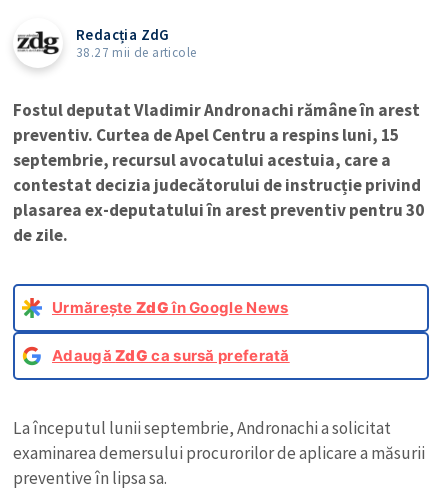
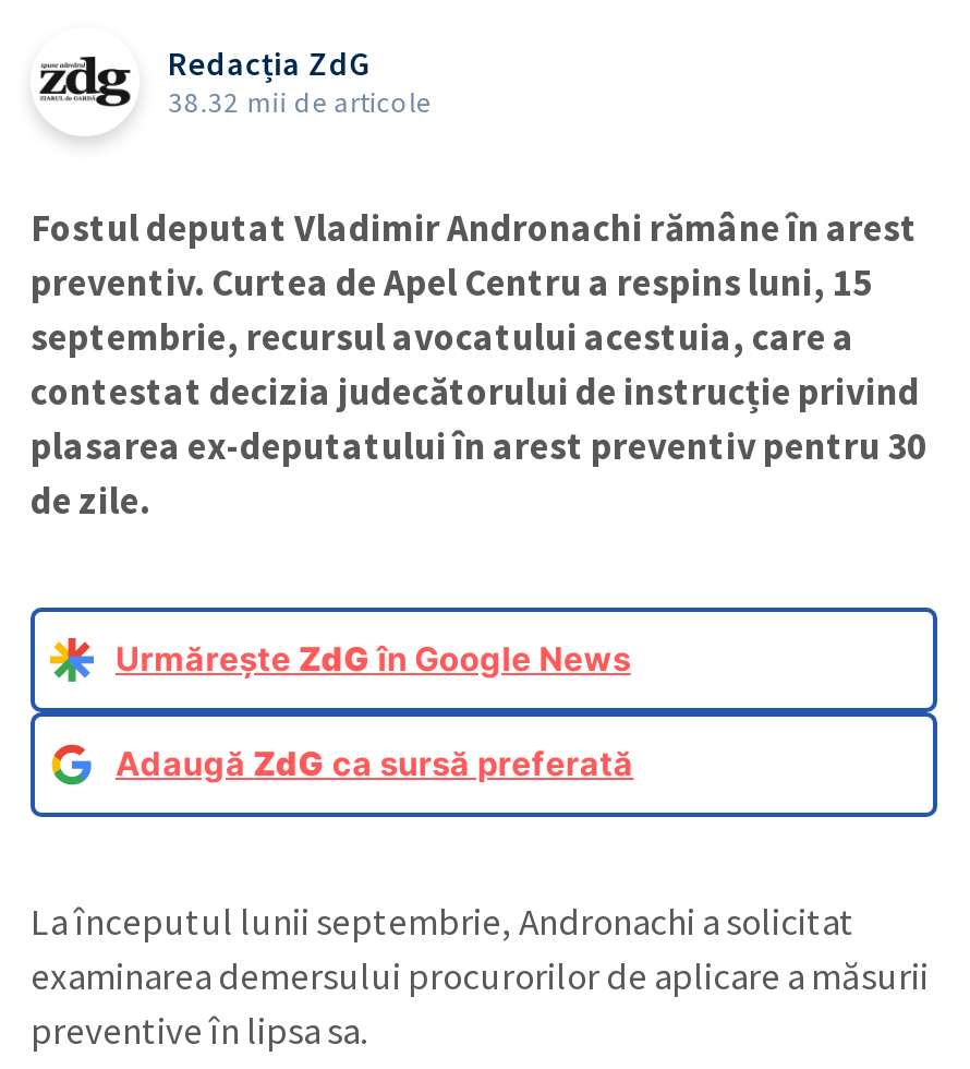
- 38.27 mii de articole
+ 38.32 mii de articole
